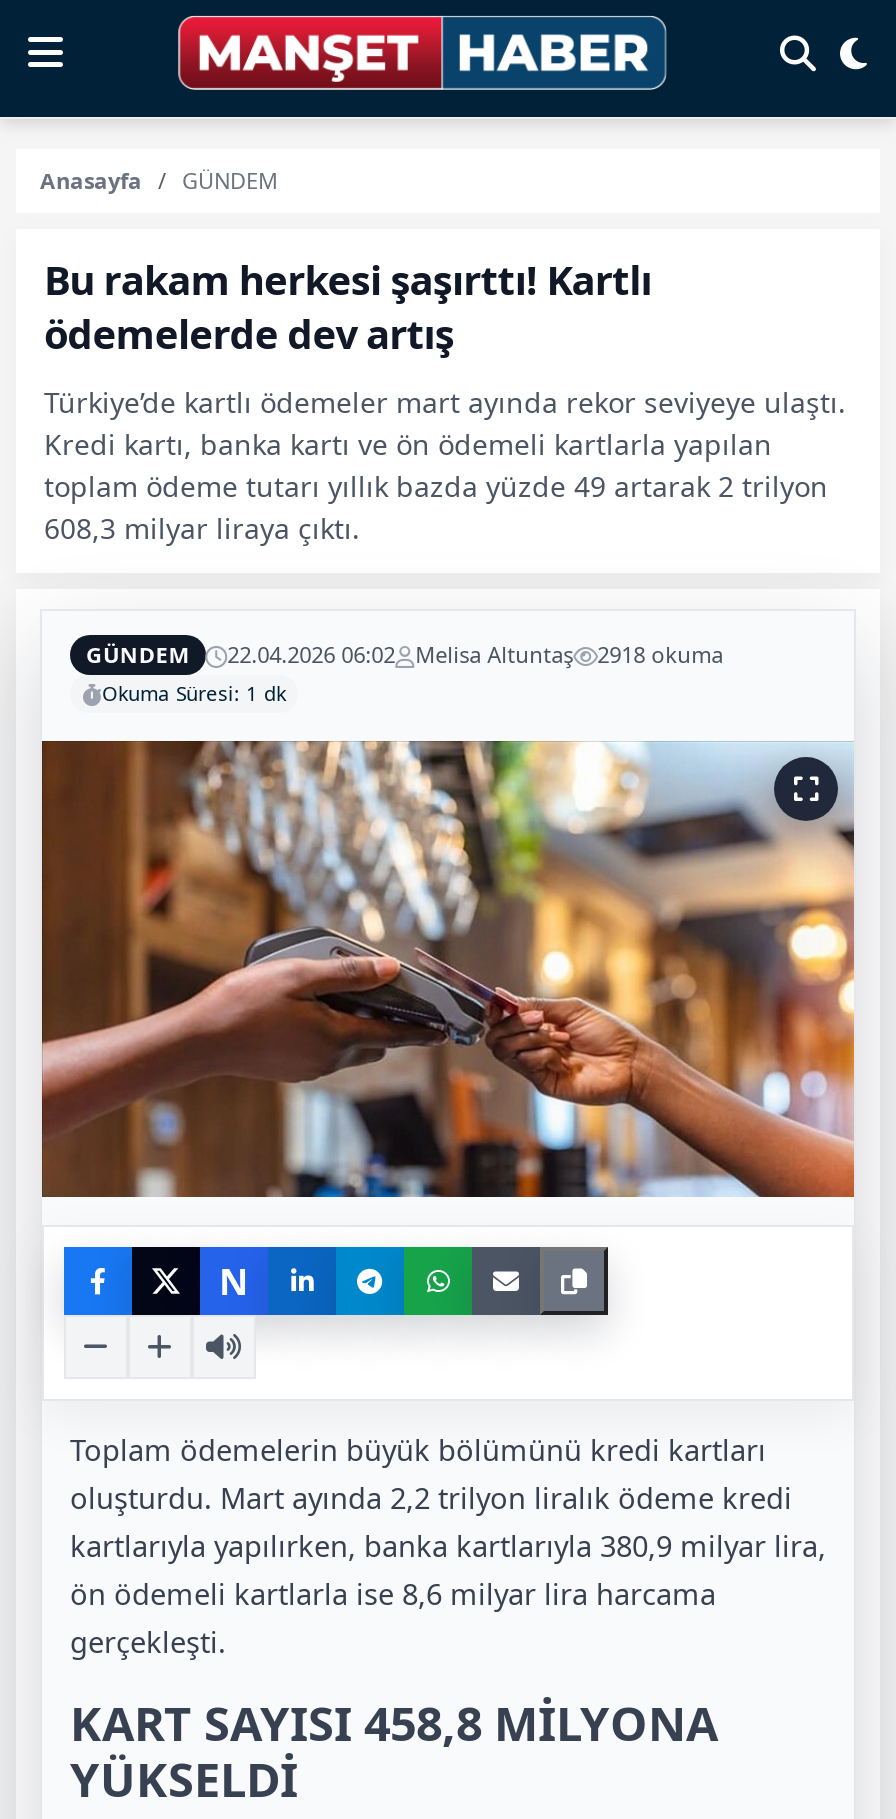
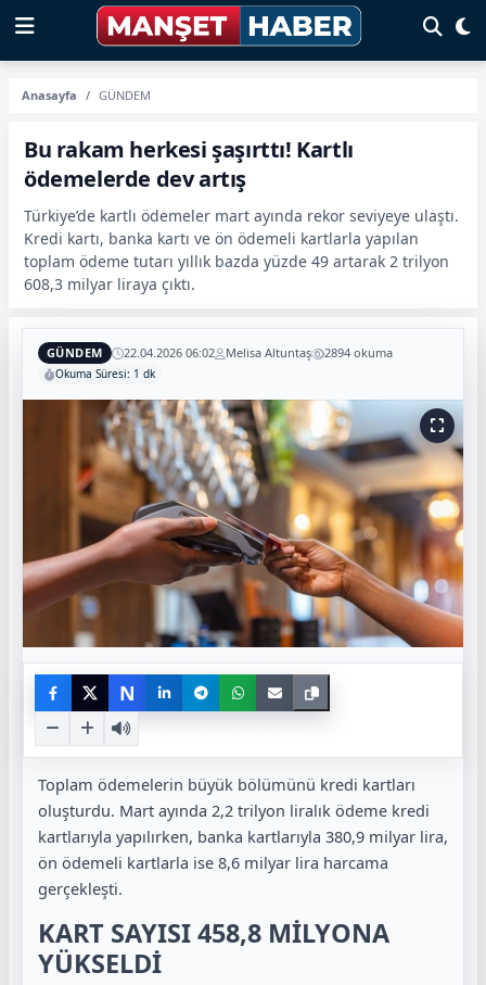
- GÜNDEM 22.04.2026 06:02 Melisa Altuntaş 2918 okuma
+ GÜNDEM 22.04.2026 06:02 Melisa Altuntaş 2894 okuma
